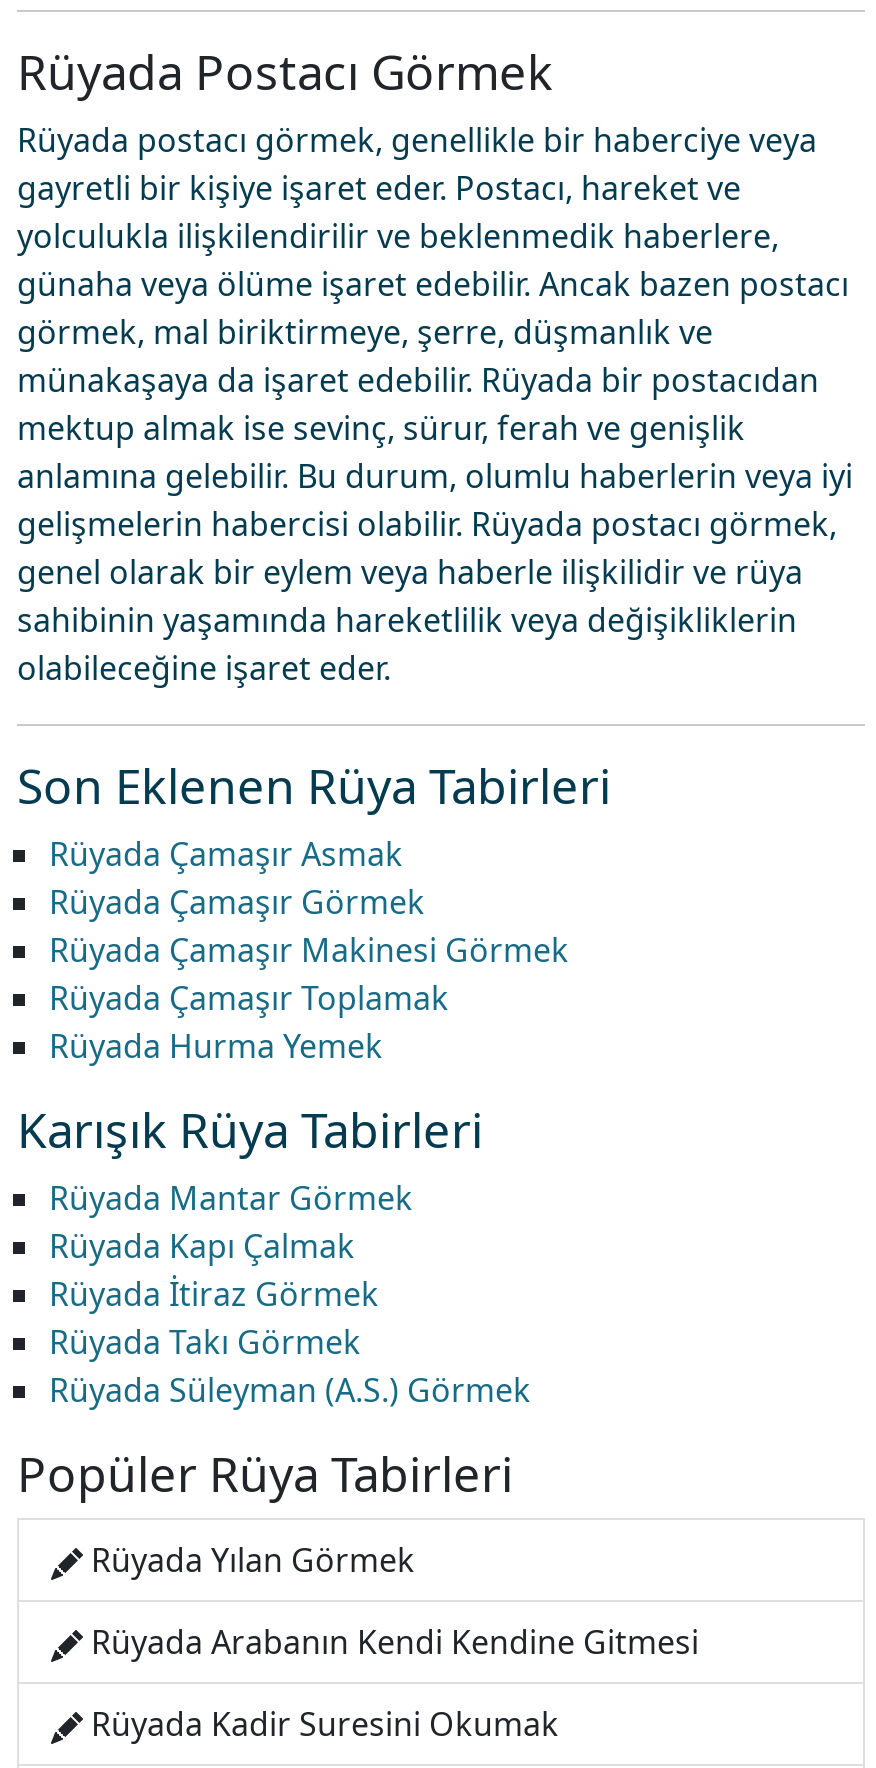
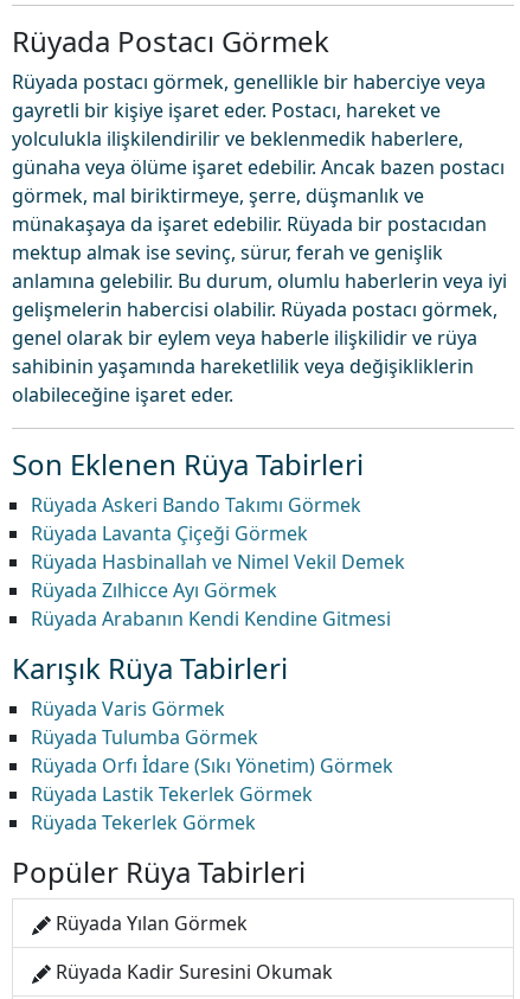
- Rüyada Çamaşır Asmak
- Rüyada Çamaşır Görmek
- Rüyada Çamaşır Makinesi Görmek
- Rüyada Çamaşır Toplamak
- Rüyada Hurma Yemek
+ Rüyada Askeri Bando Takımı Görmek
+ Rüyada Lavanta Çiçeği Görmek
+ Rüyada Hasbinallah ve Nimel Vekil Demek
+ Rüyada Zılhicce Ayı Görmek

- Rüyada Mantar Görmek
- Rüyada Kapı Çalmak
- Rüyada İtiraz Görmek
- Rüyada Takı Görmek
- Rüyada Süleyman (A.S.) Görmek
+ Rüyada Varis Görmek
+ Rüyada Tulumba Görmek
+ Rüyada Orfı İdare (Sıkı Yönetim) Görmek
+ Rüyada Lastik Tekerlek Görmek
+ Rüyada Tekerlek Görmek

moved up: Rüyada Arabanın Kendi Kendine Gitmesi
